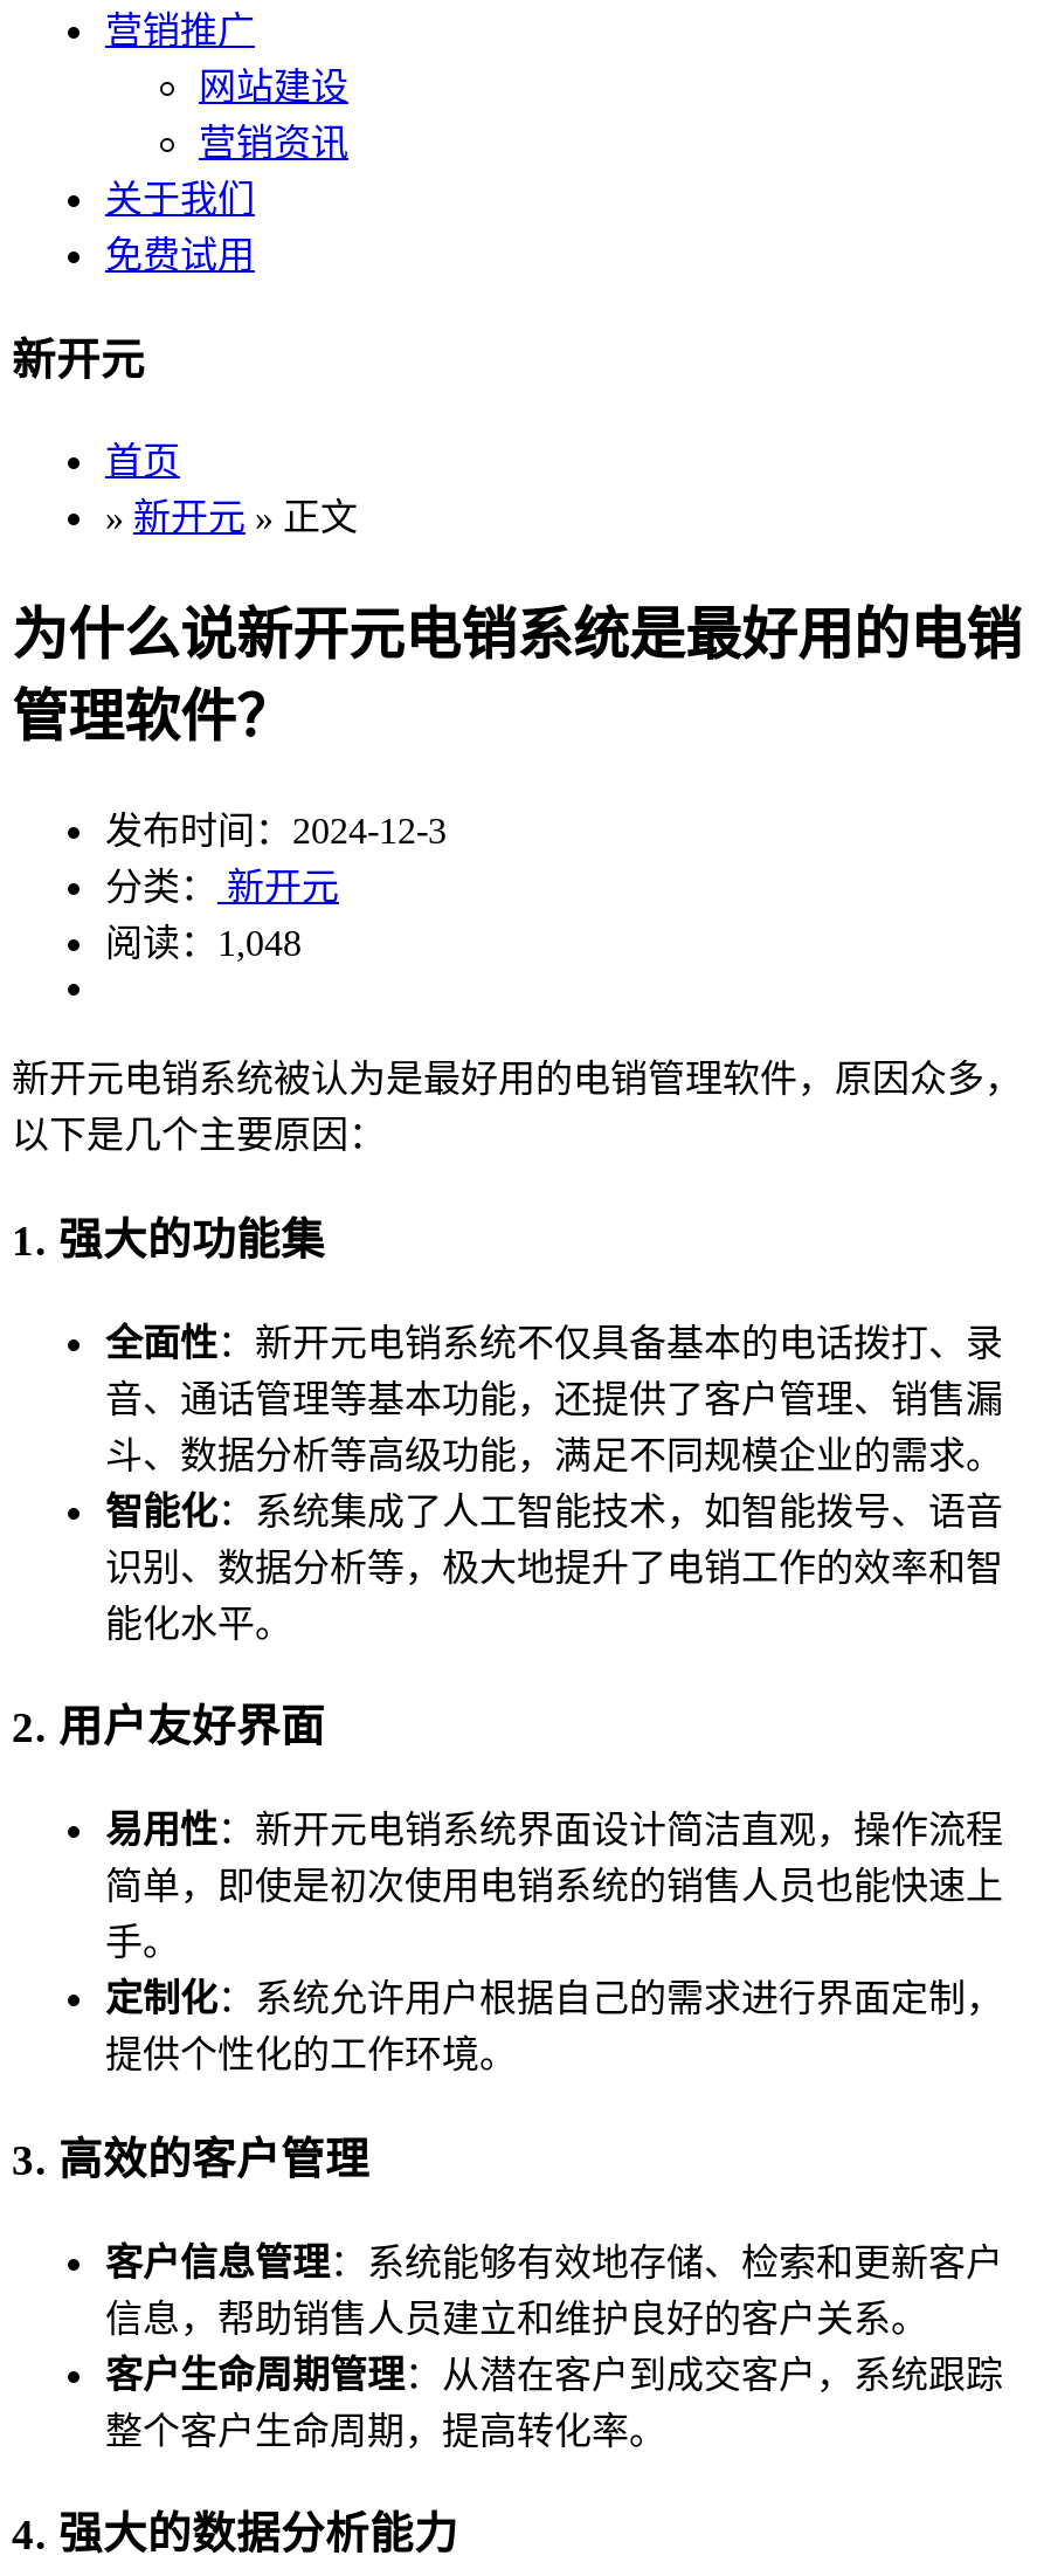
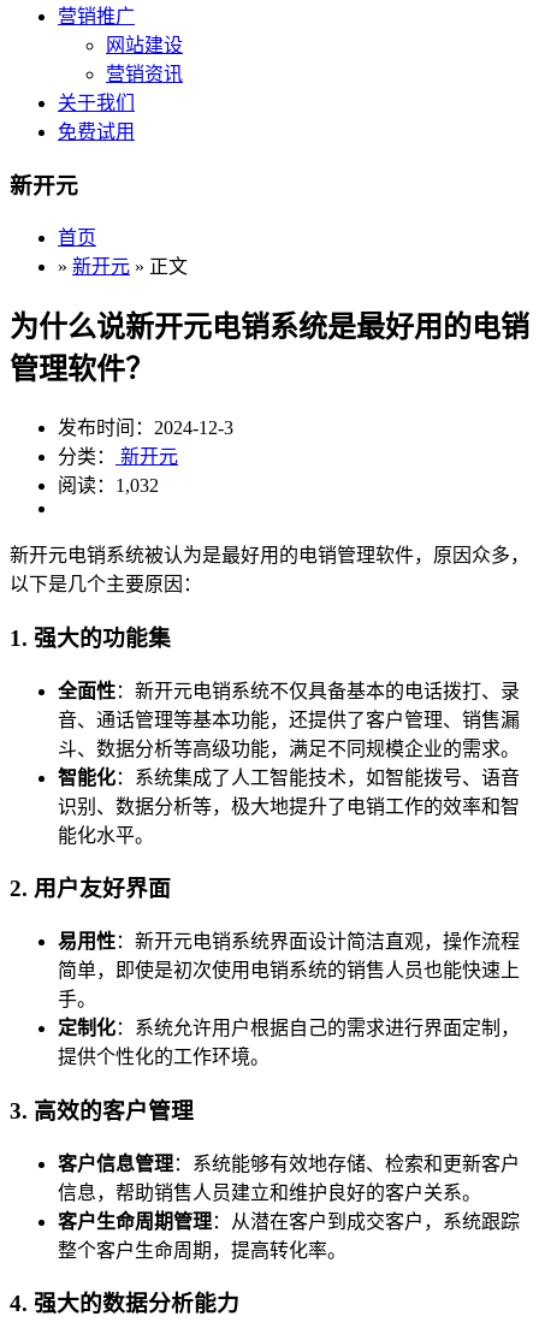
- 阅读：1,048
+ 阅读：1,032
